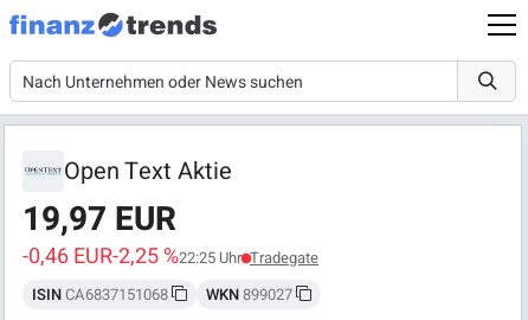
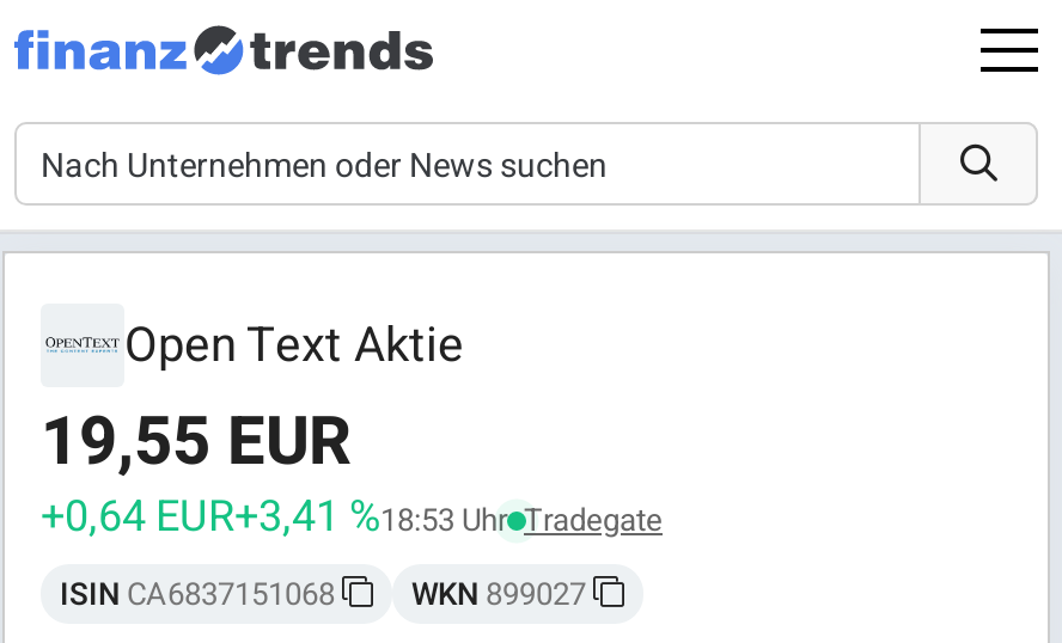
- 19,97 EUR
+ 19,55 EUR

- -0,46 EUR-2,25 %22:25 Uhr Tradegate
+ +0,64 EUR+3,41 %18:53 Uhr Tradegate
